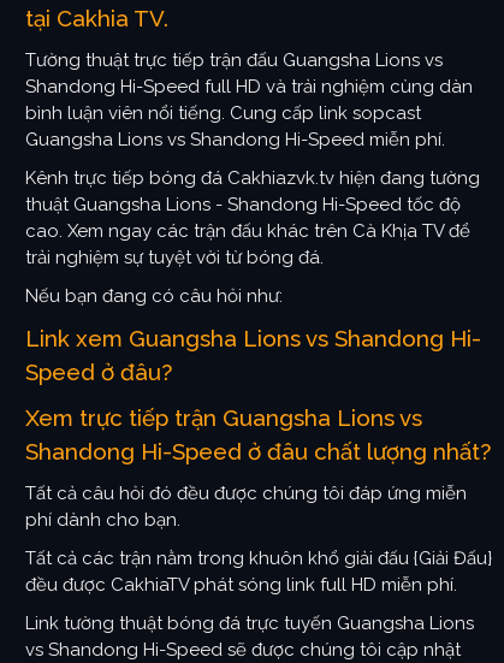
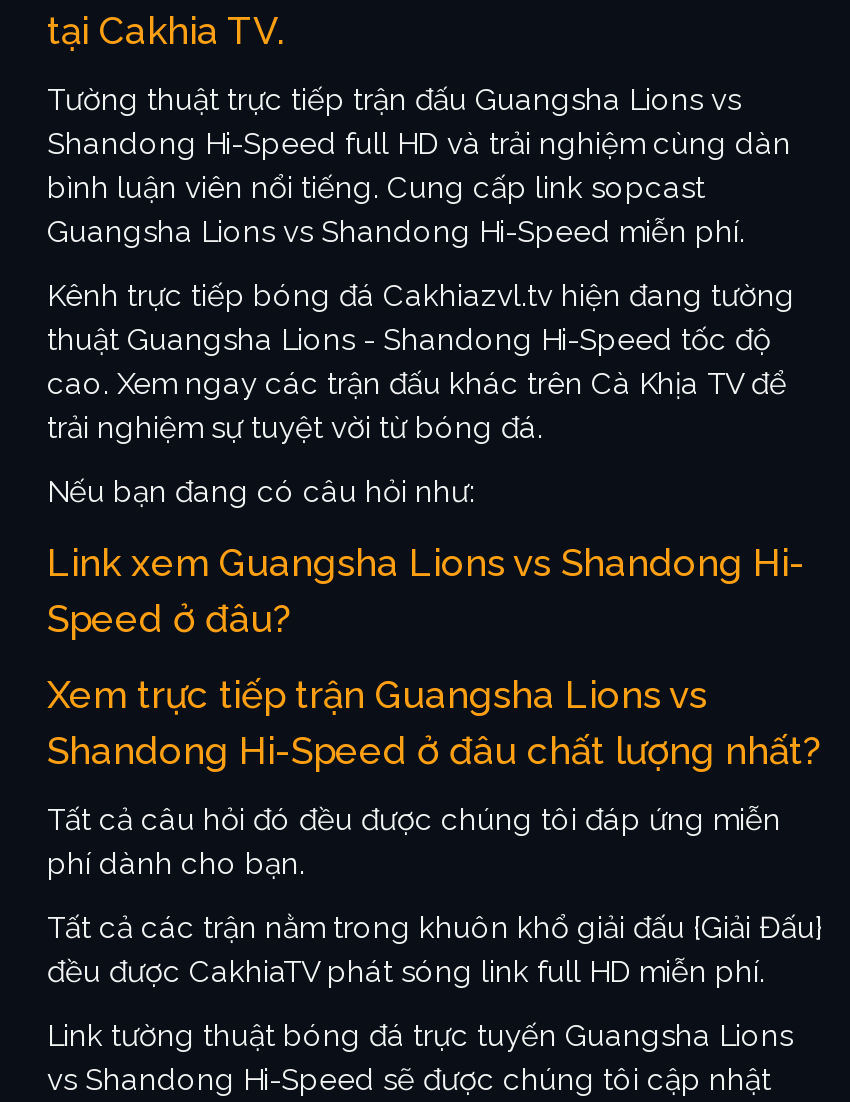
- Kênh trực tiếp bóng đá Cakhiazvk.tv hiện đang tường
+ Kênh trực tiếp bóng đá Cakhiazvl.tv hiện đang tường
